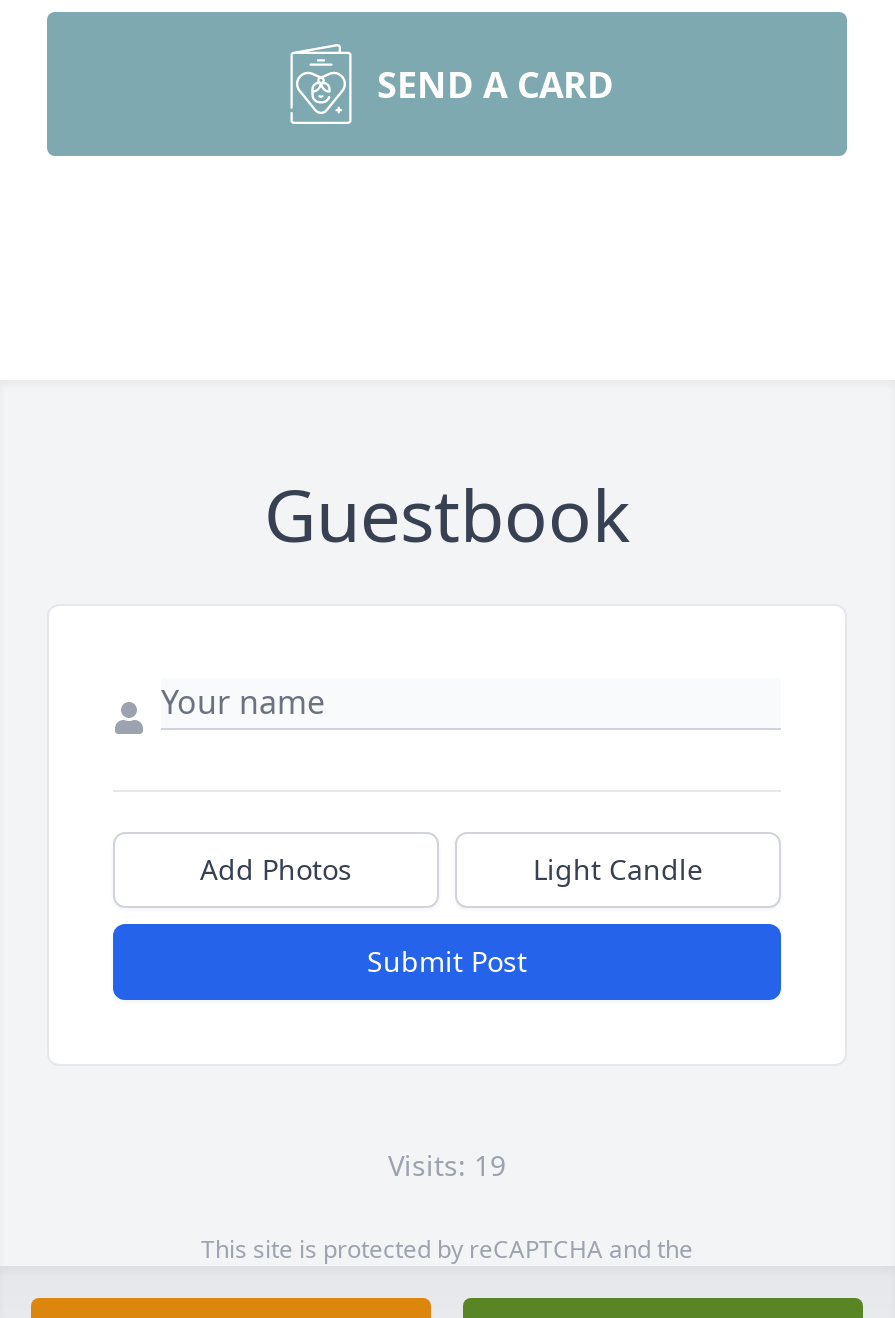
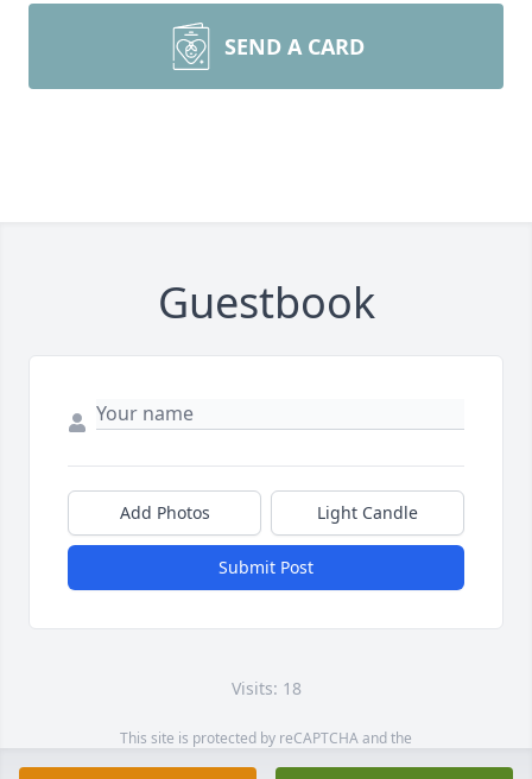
- Visits: 19
+ Visits: 18
